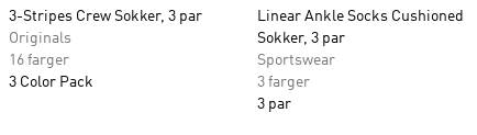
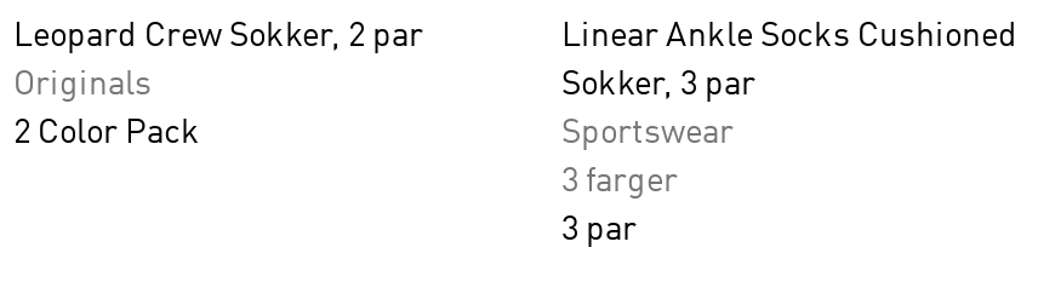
- 3-Stripes Crew Sokker, 3 par
+ Leopard Crew Sokker, 2 par

- 16 farger
- 3 Color Pack
+ 2 Color Pack
